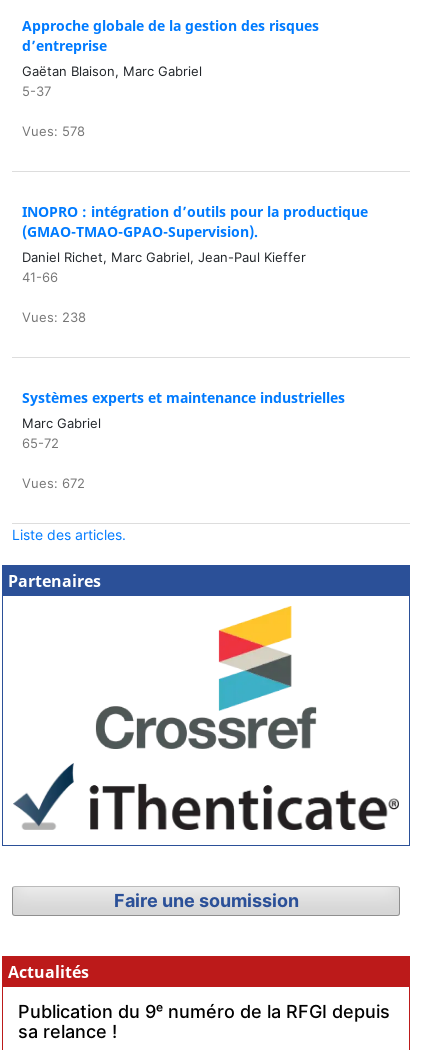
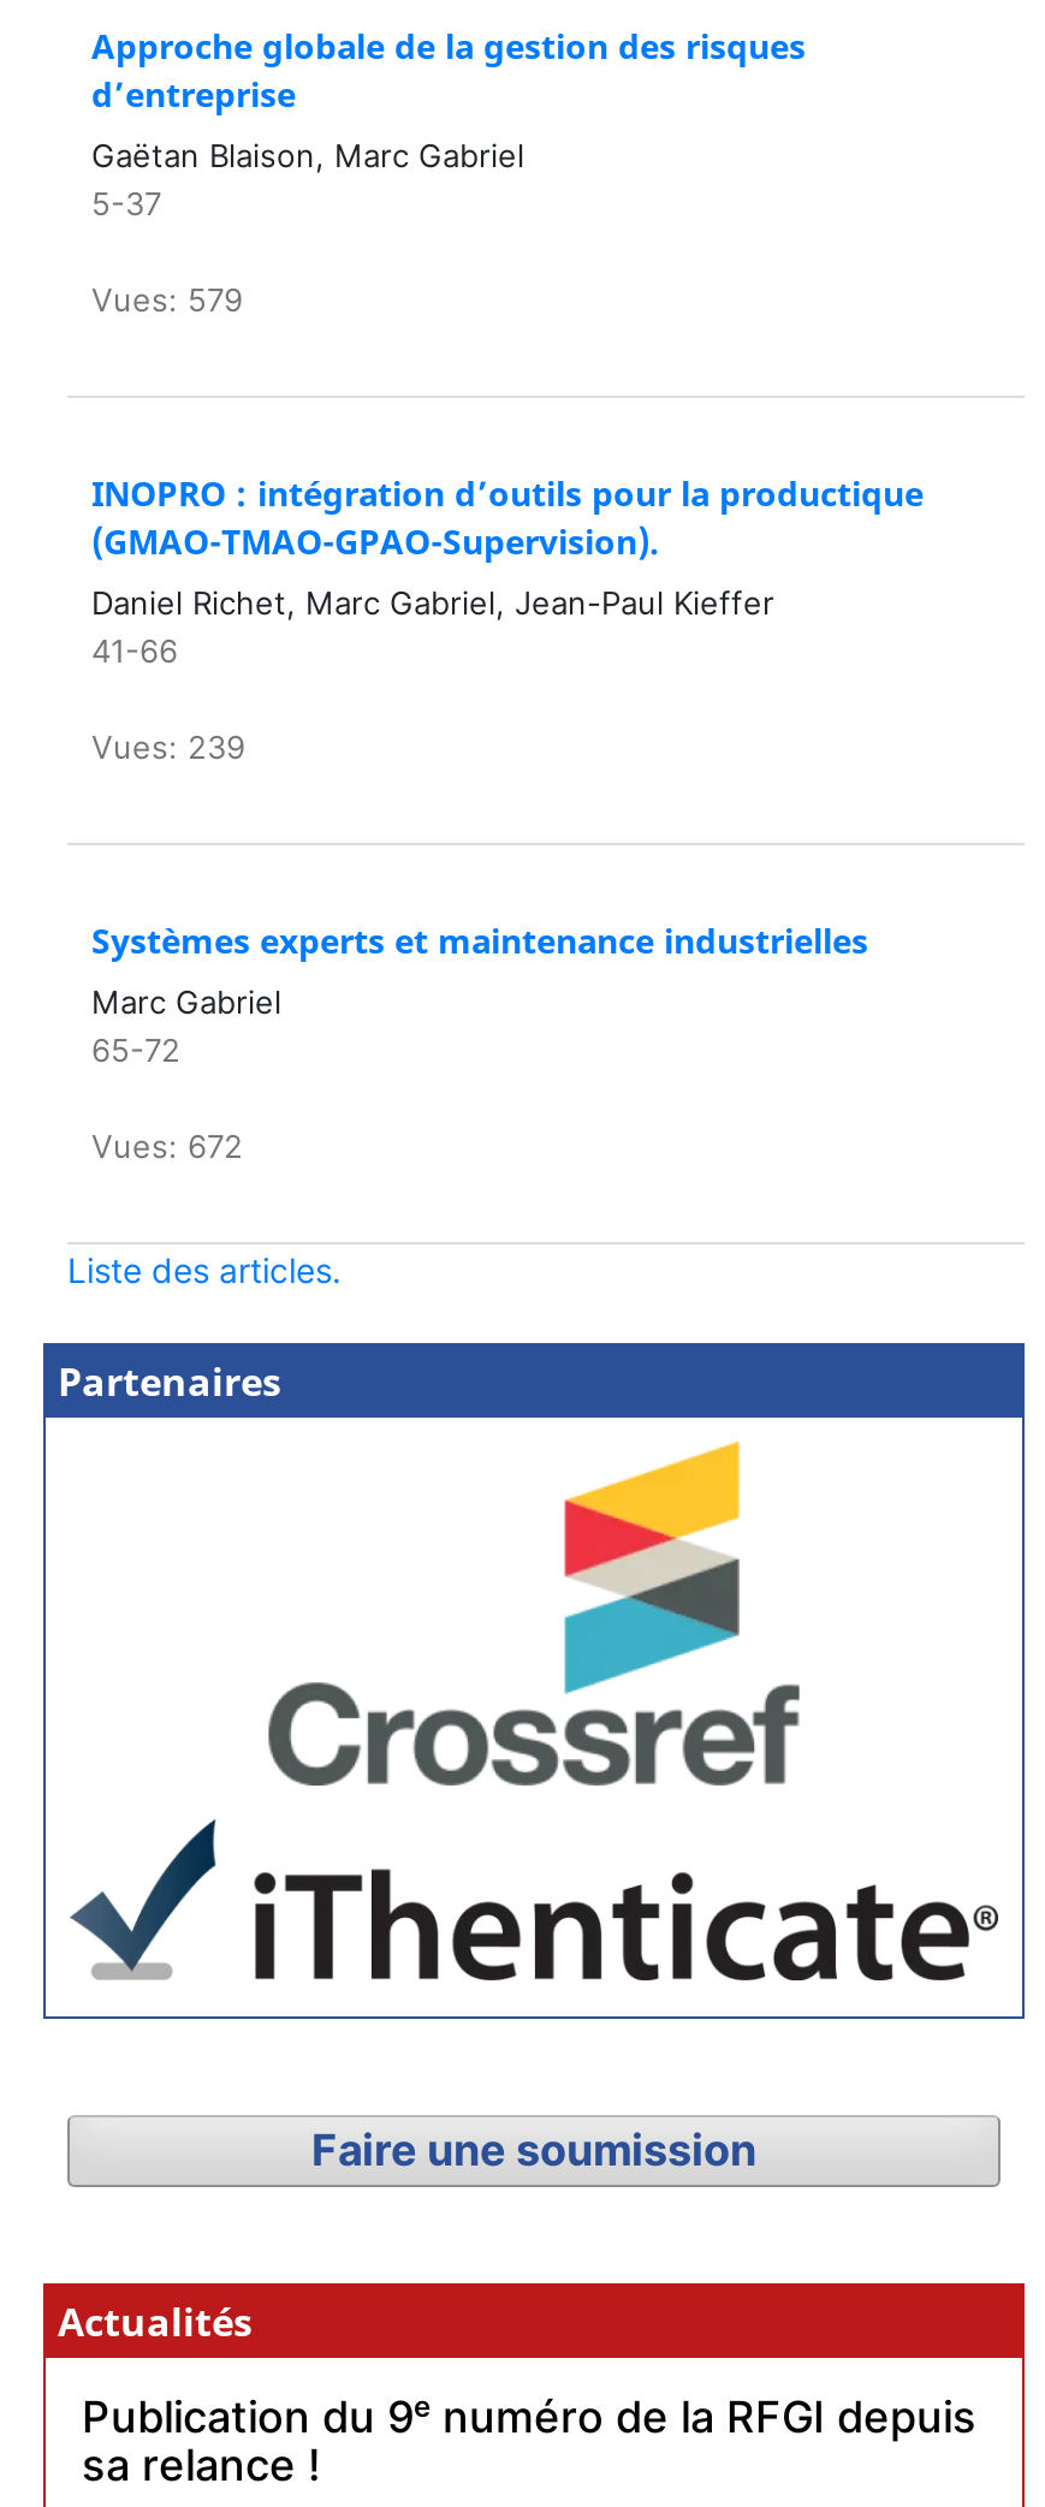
- Vues: 578
+ Vues: 579

- Vues: 238
+ Vues: 239
